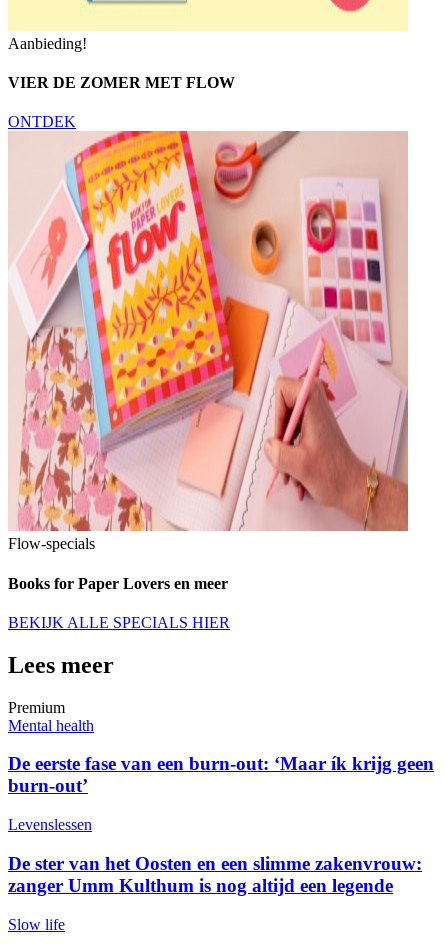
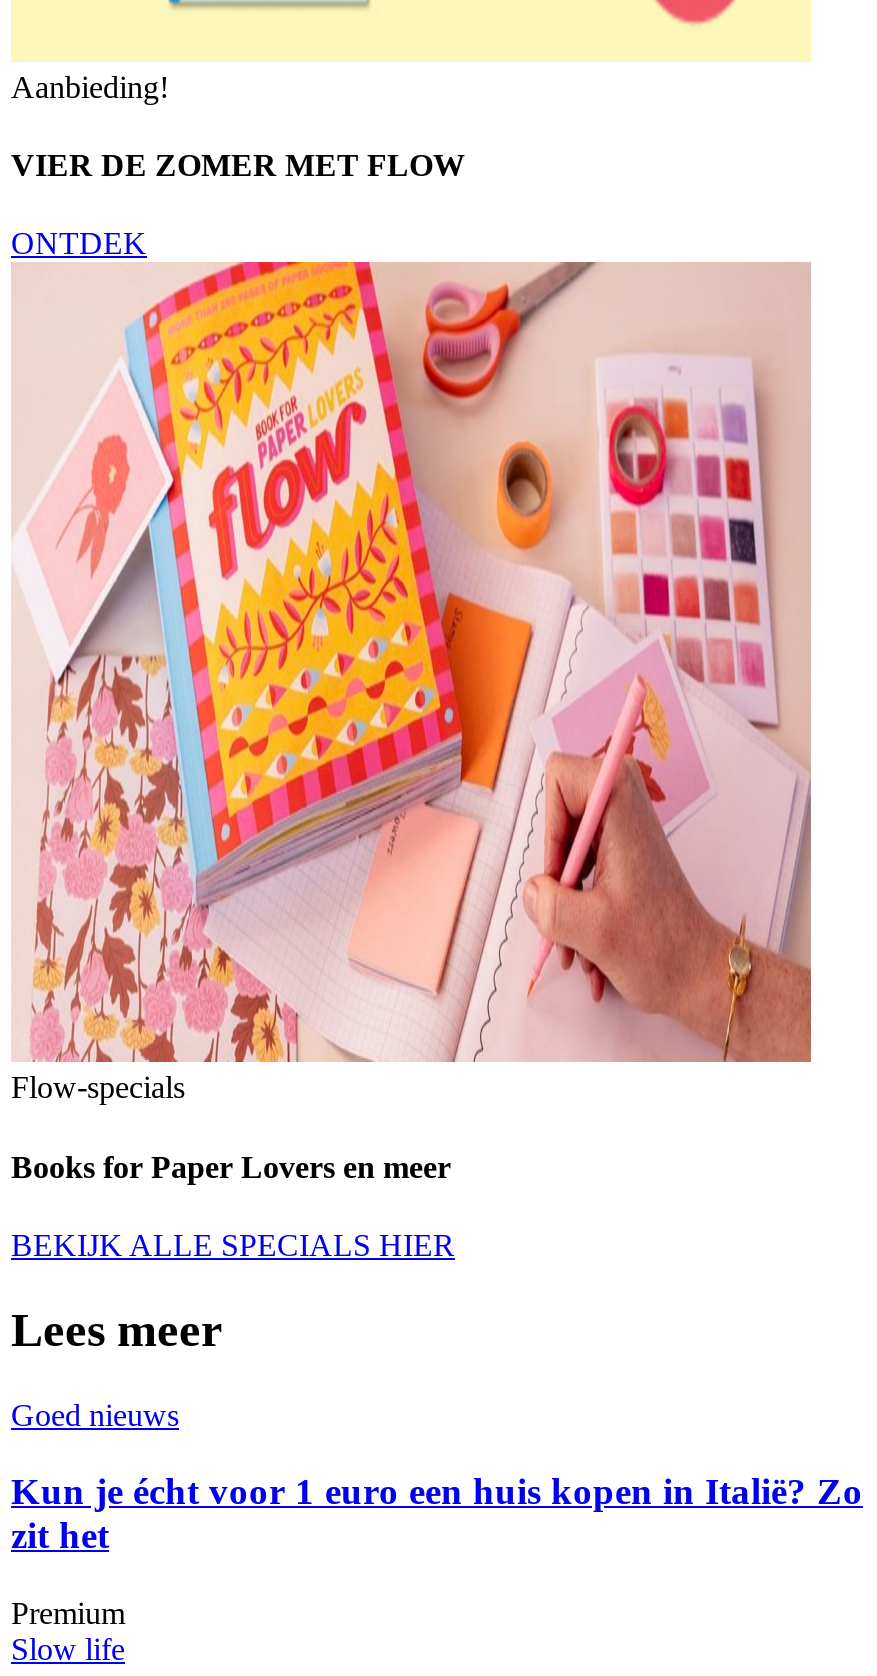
+ Goed nieuws
+ Kun je écht voor 1 euro een huis kopen in Italië? Zo
+ zit het

moved down: Premium

- Mental health
- De eerste fase van een burn-out: ‘Maar ík krijg geen
- burn-out’
- Levenslessen
- De ster van het Oosten en een slimme zakenvrouw:
- zanger Umm Kulthum is nog altijd een legende
